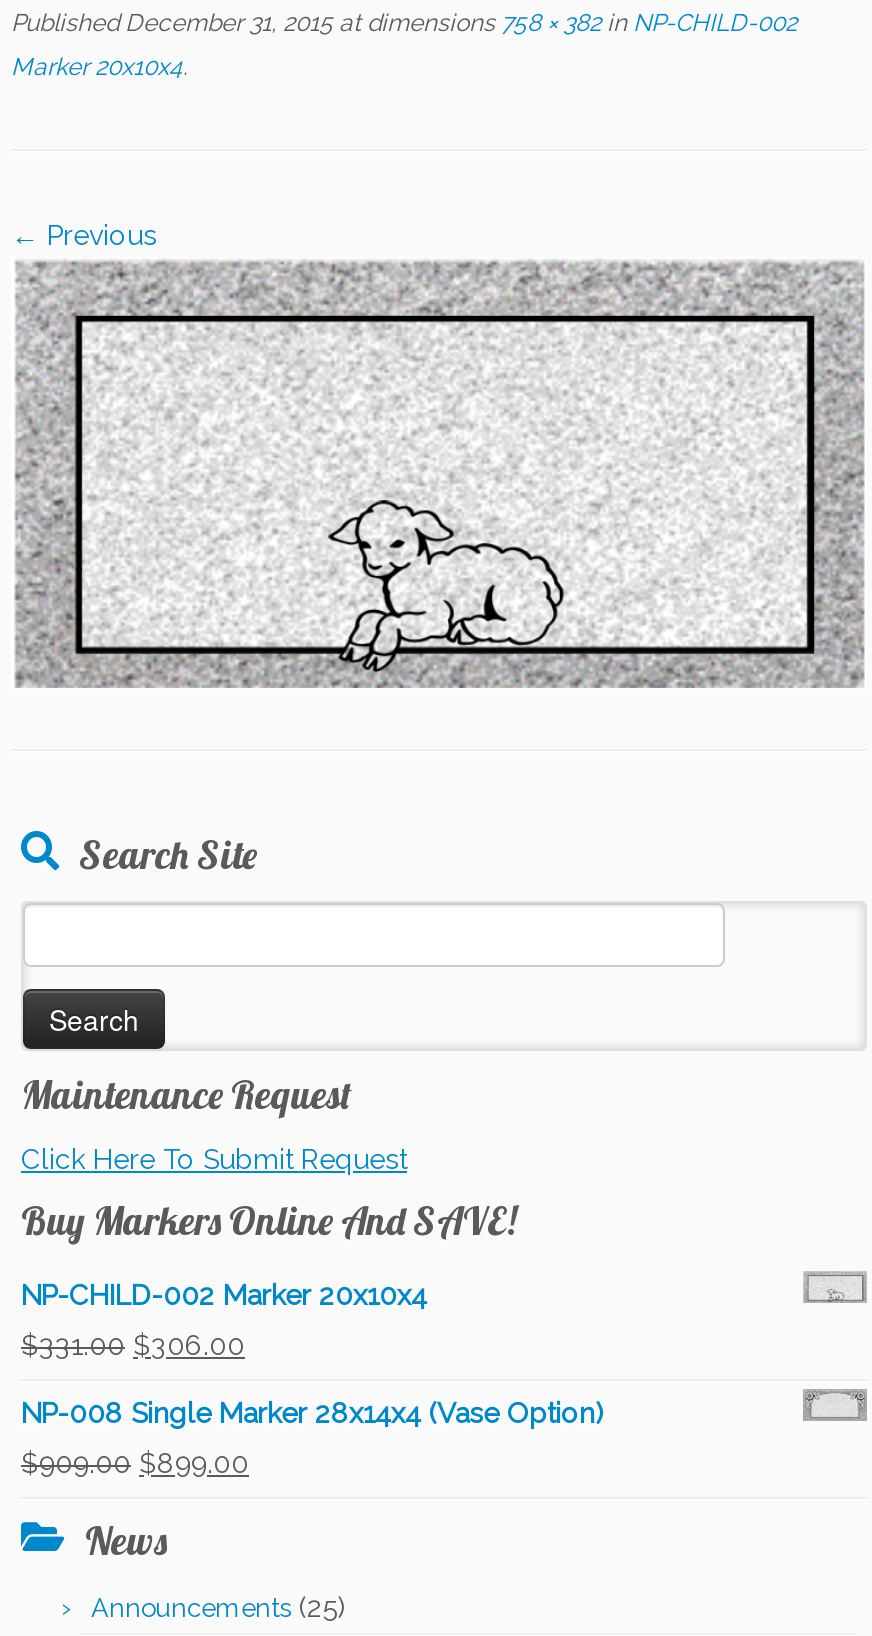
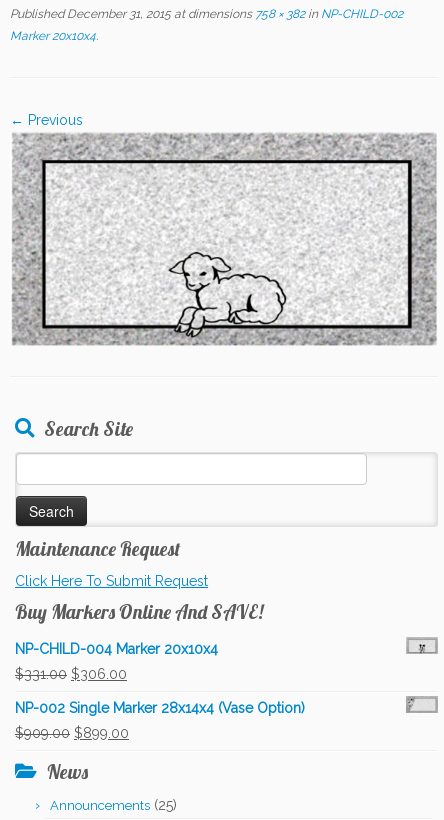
- NP-CHILD-002 Marker 20x10x4
+ NP-CHILD-004 Marker 20x10x4

- NP-008 Single Marker 28x14x4 (Vase Option)
+ NP-002 Single Marker 28x14x4 (Vase Option)
